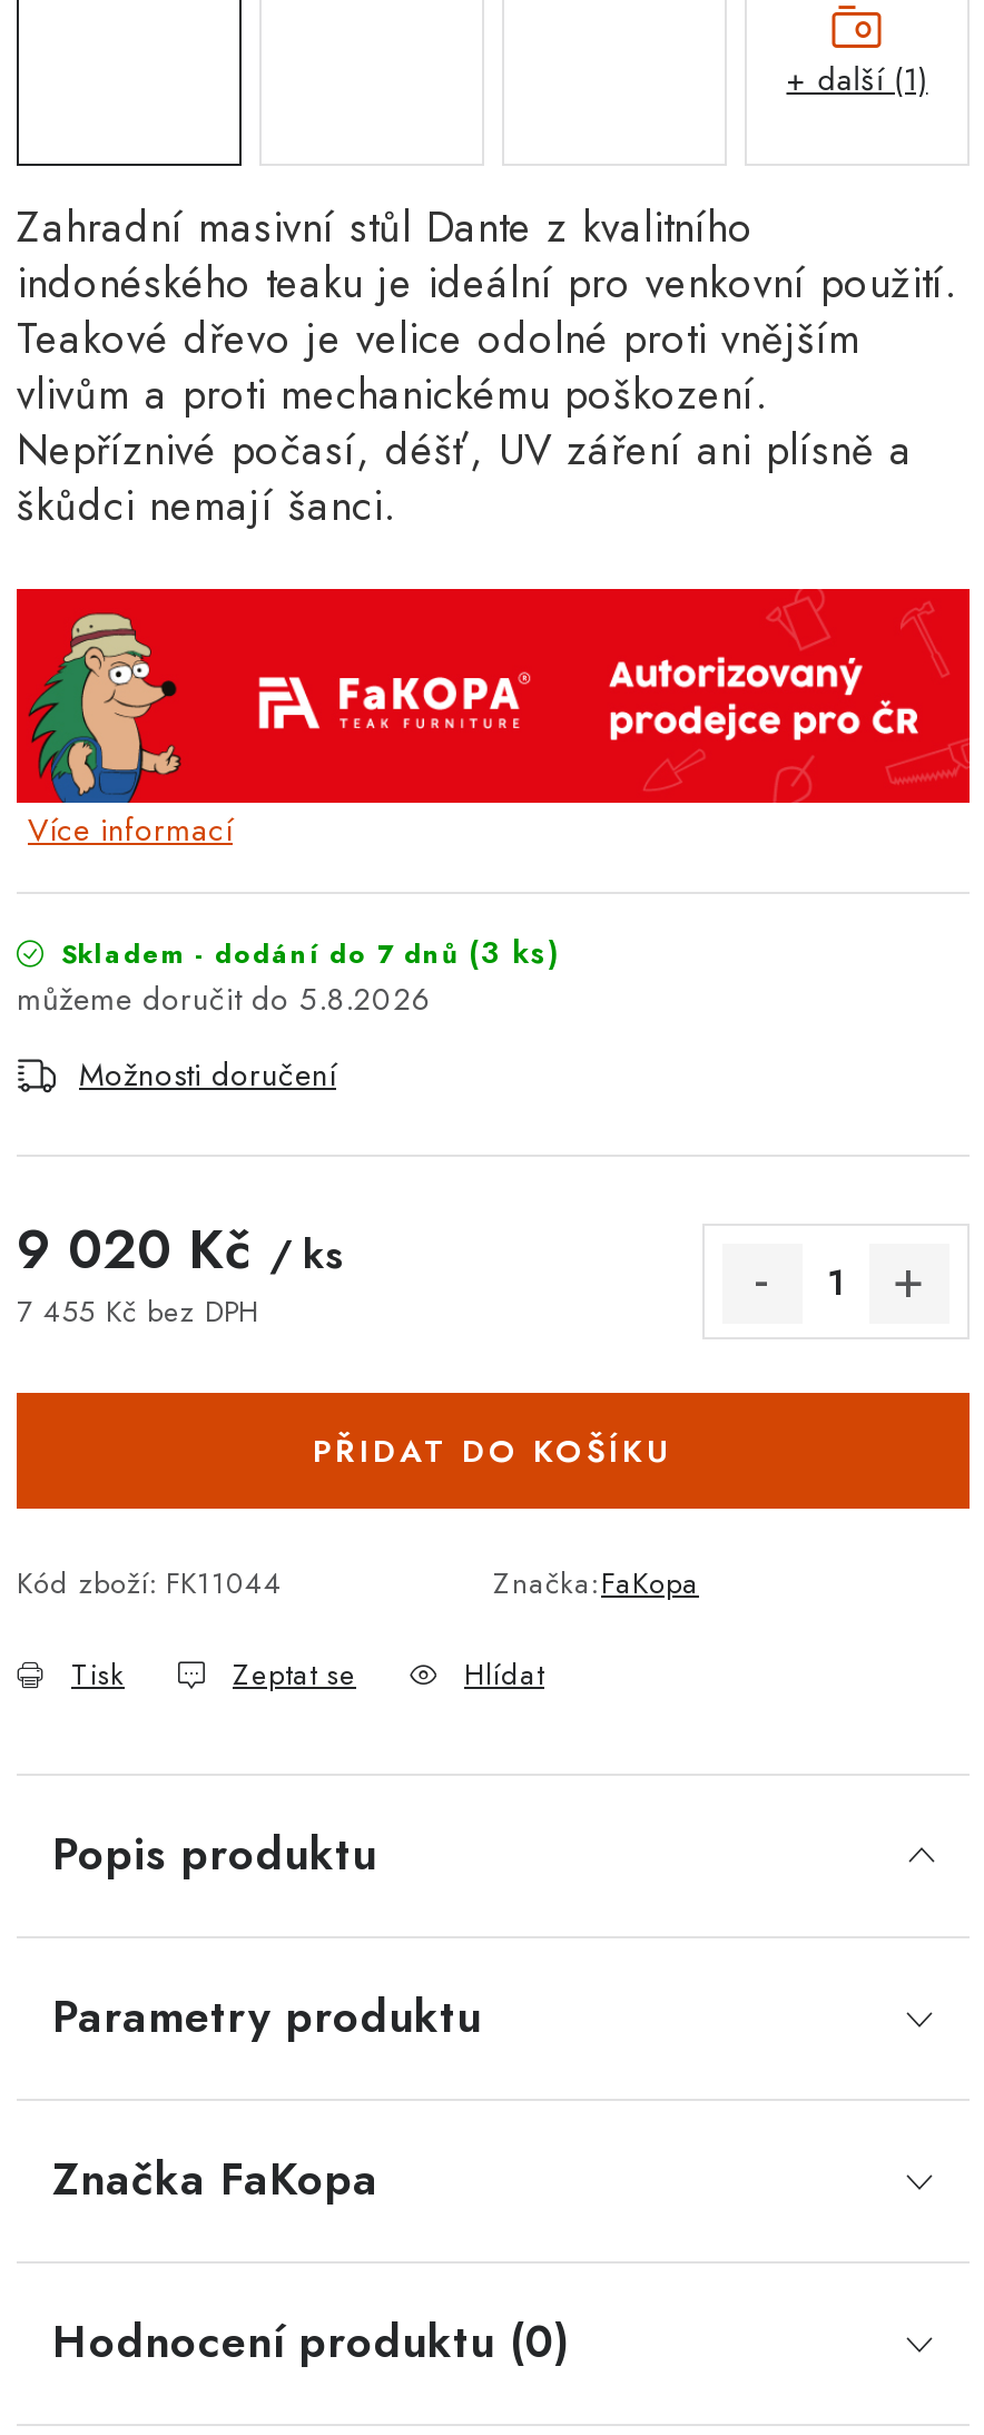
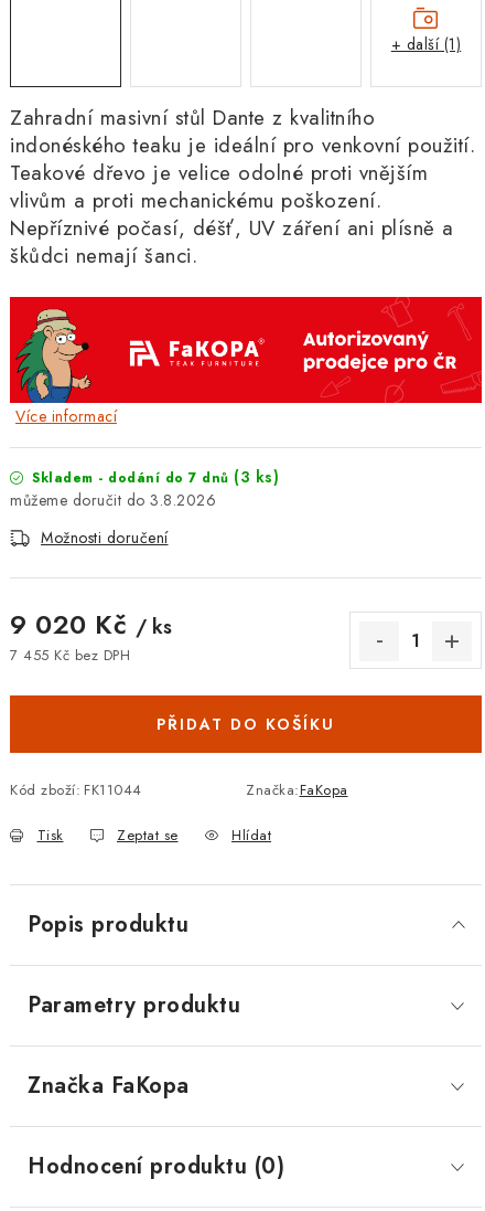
- 5.8.2026
+ 3.8.2026
